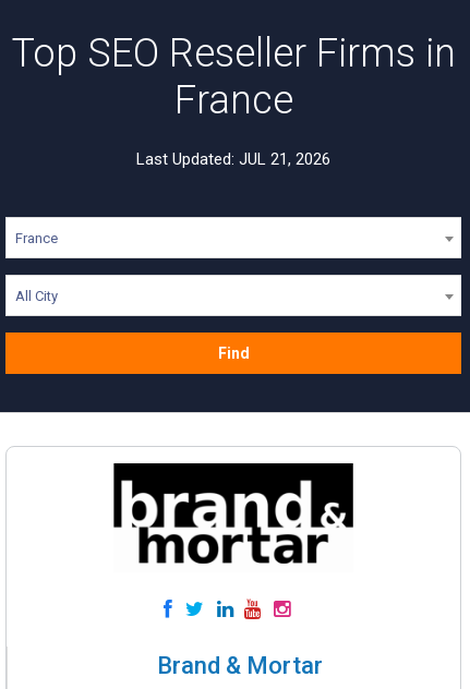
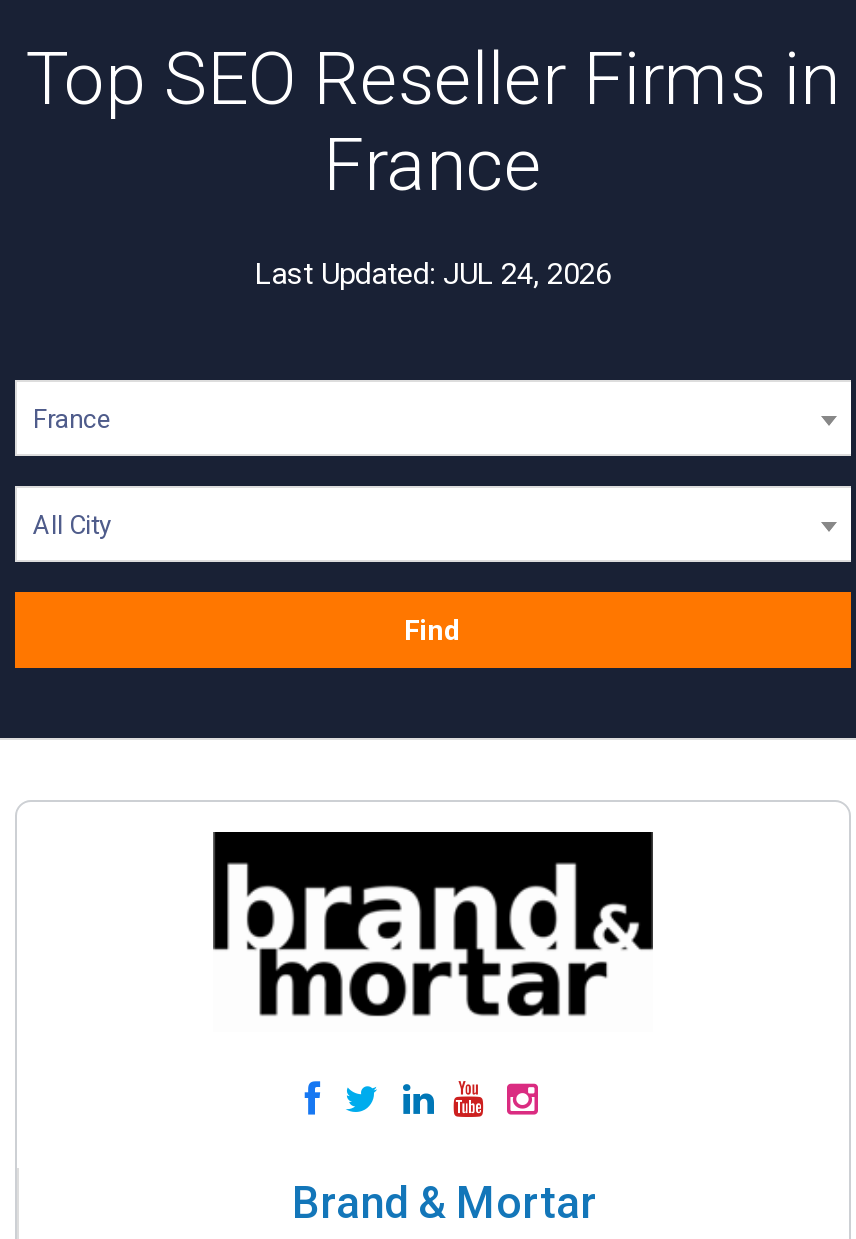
- Last Updated: JUL 21, 2026
+ Last Updated: JUL 24, 2026
